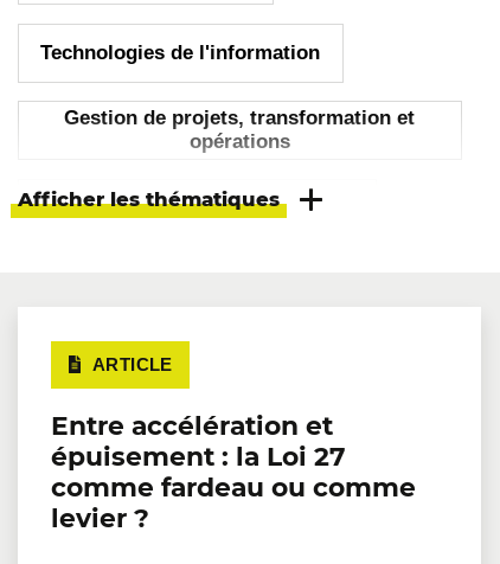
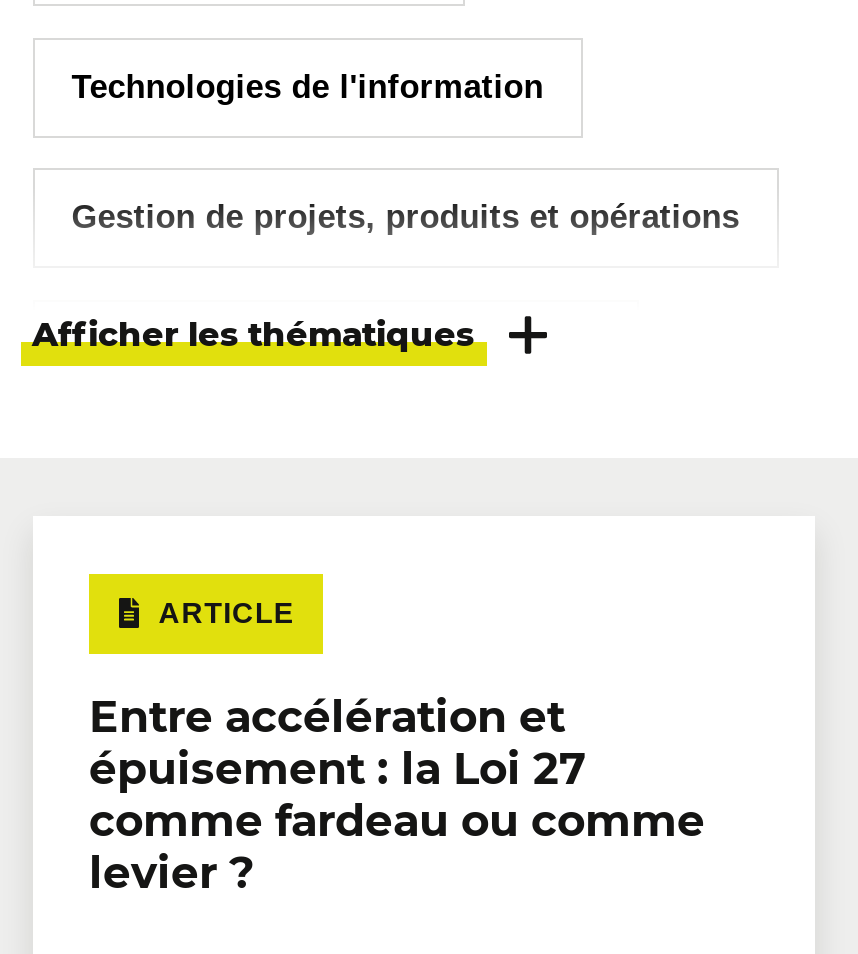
- Gestion de projets, transformation et
- opérations
+ Gestion de projets, produits et opérations
